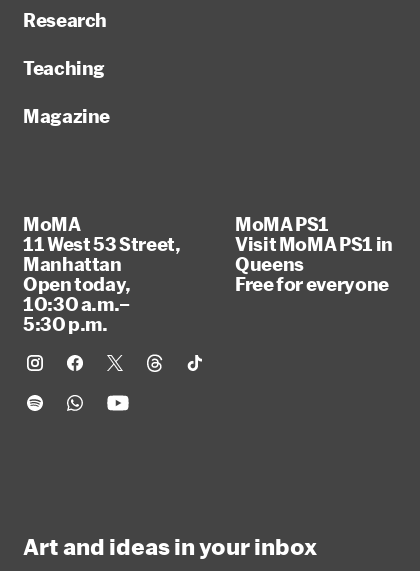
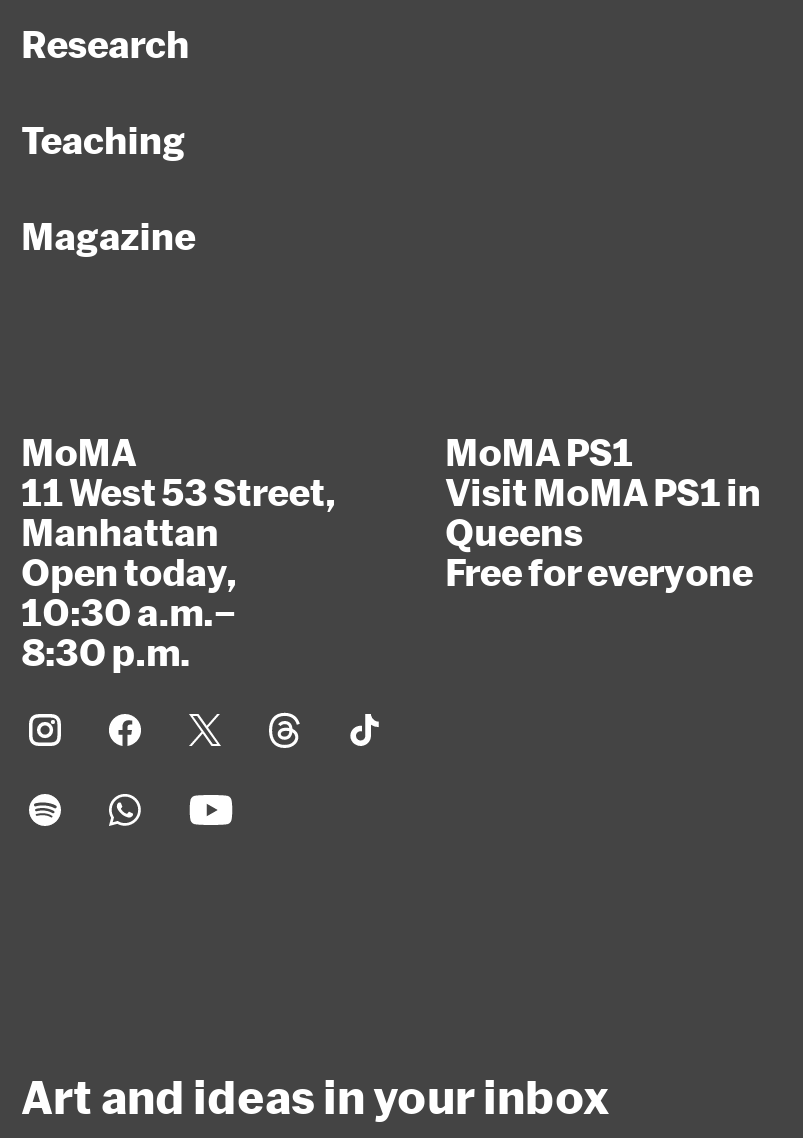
- 5:30 p.m.
+ 8:30 p.m.
